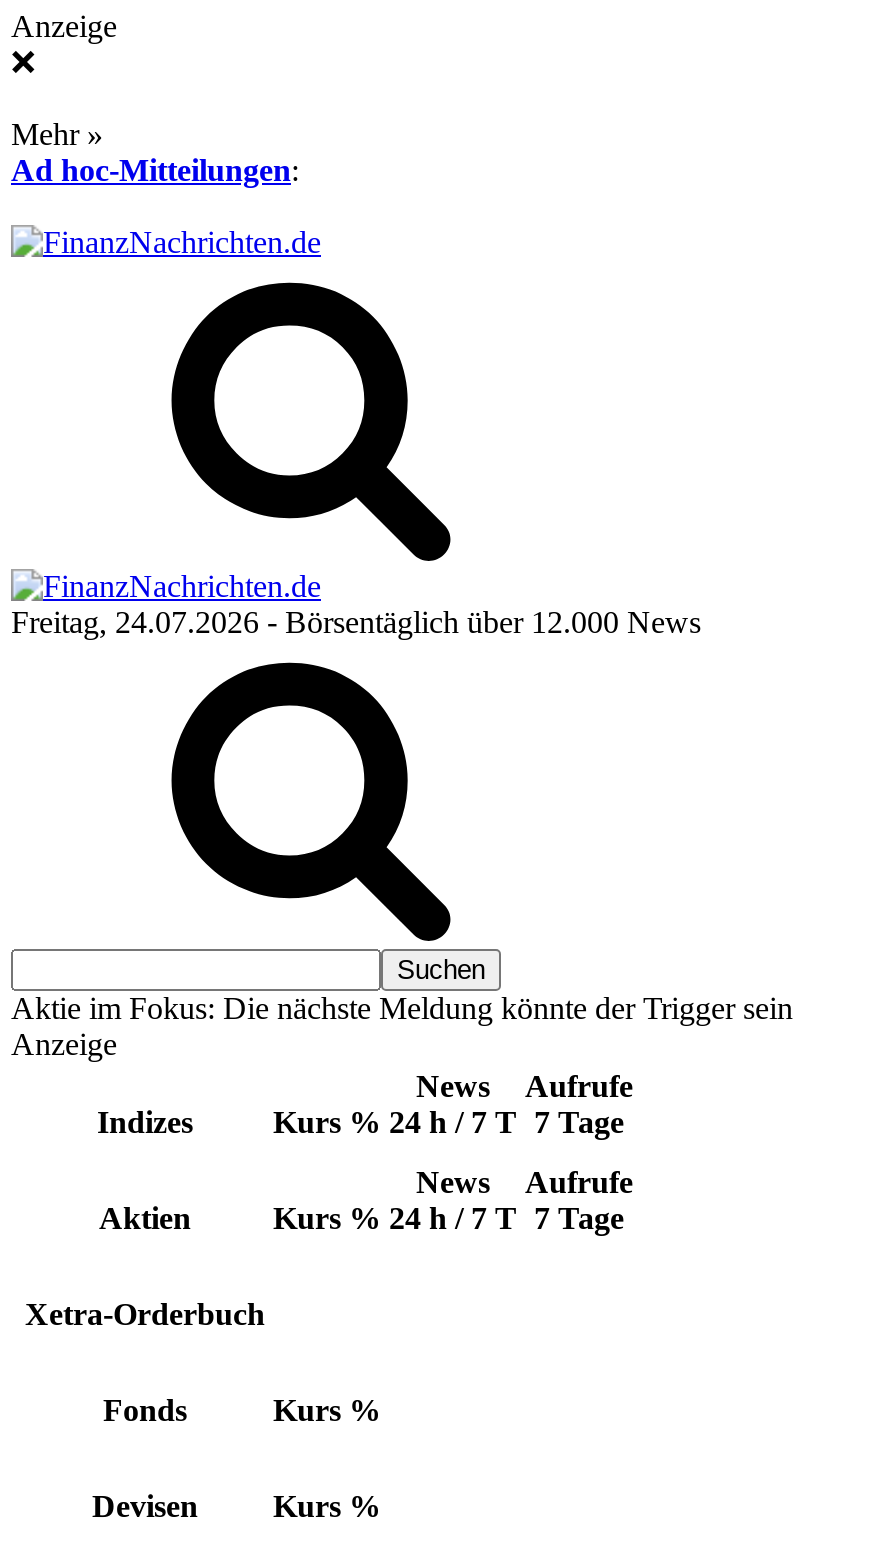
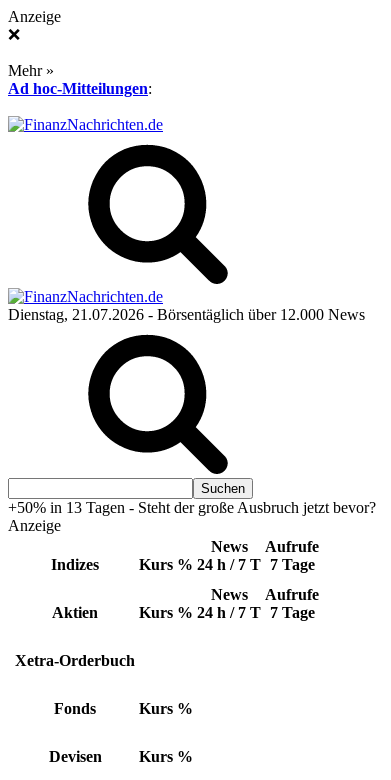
- Freitag, 24.07.2026 - Börsentäglich über 12.000 News
+ Dienstag, 21.07.2026 - Börsentäglich über 12.000 News

- Aktie im Fokus: Die nächste Meldung könnte der Trigger sein
+ +50% in 13 Tagen - Steht der große Ausbruch jetzt bevor?
